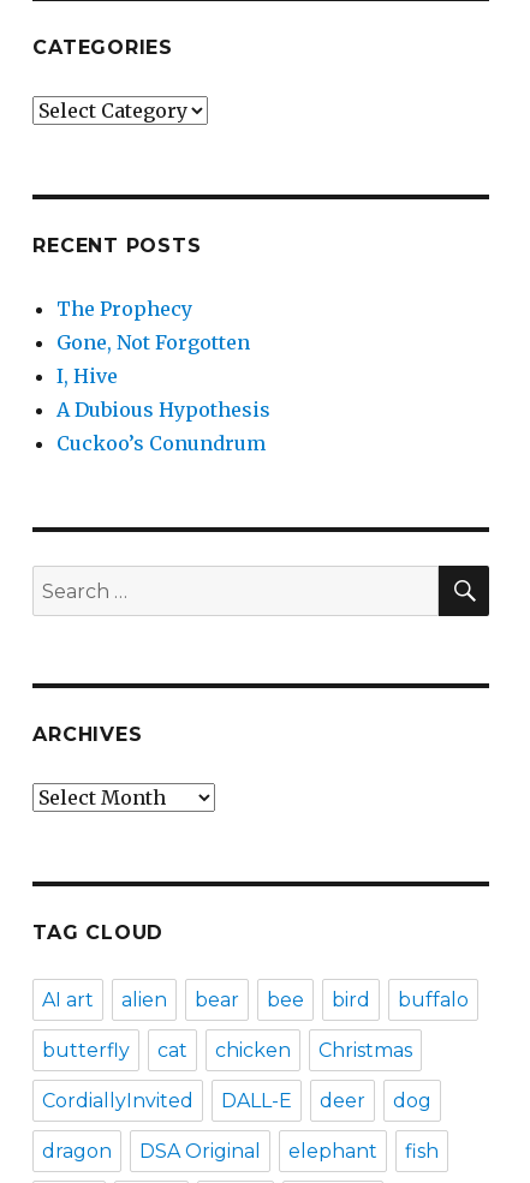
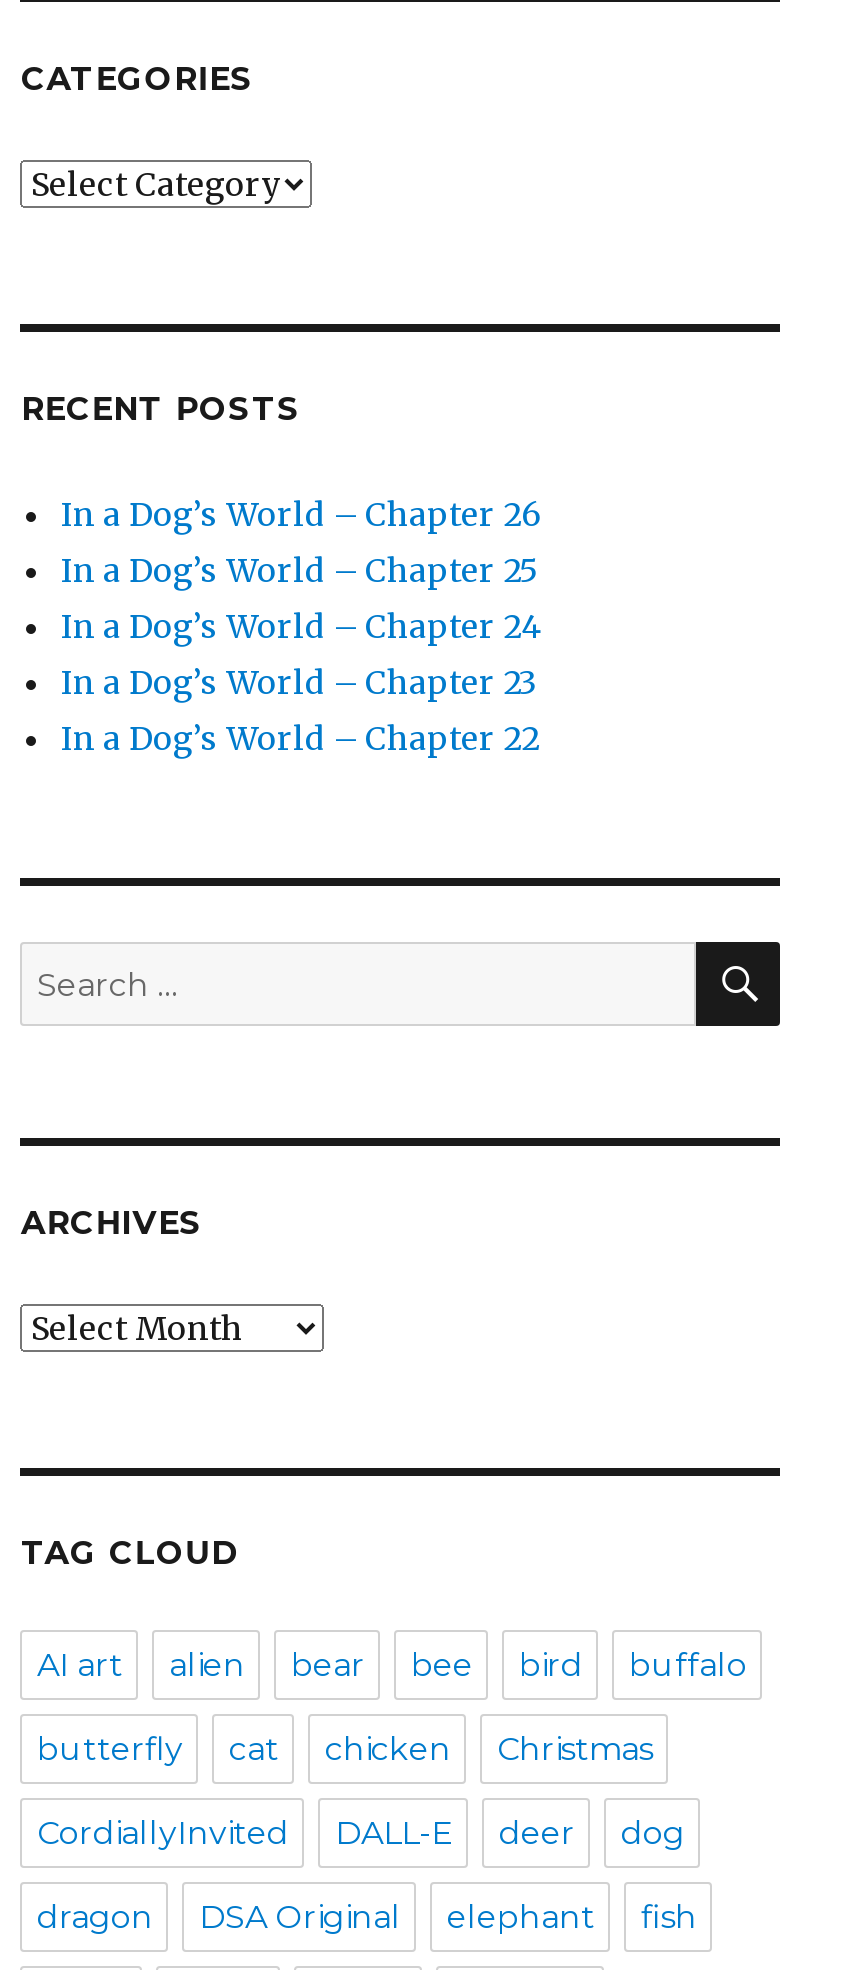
- The Prophecy
- Gone, Not Forgotten
- I, Hive
- A Dubious Hypothesis
- Cuckoo’s Conundrum
+ In a Dog’s World – Chapter 26
+ In a Dog’s World – Chapter 25
+ In a Dog’s World – Chapter 24
+ In a Dog’s World – Chapter 23
+ In a Dog’s World – Chapter 22
